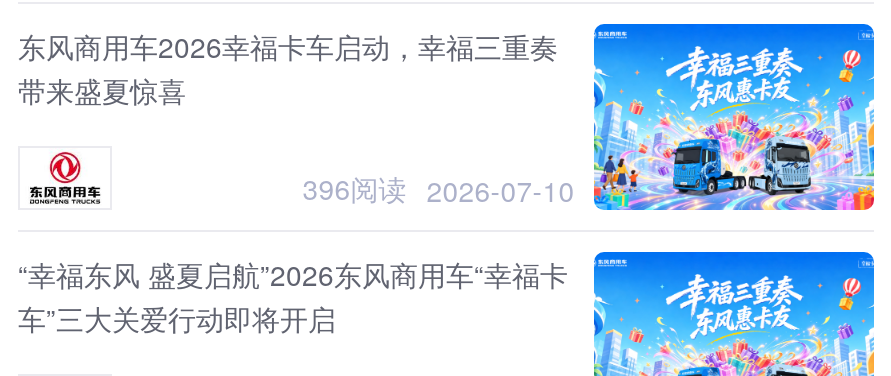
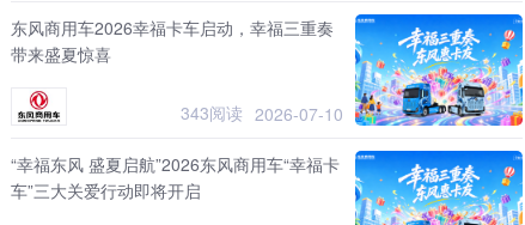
- 396阅读 2026-07-10
+ 343阅读 2026-07-10
